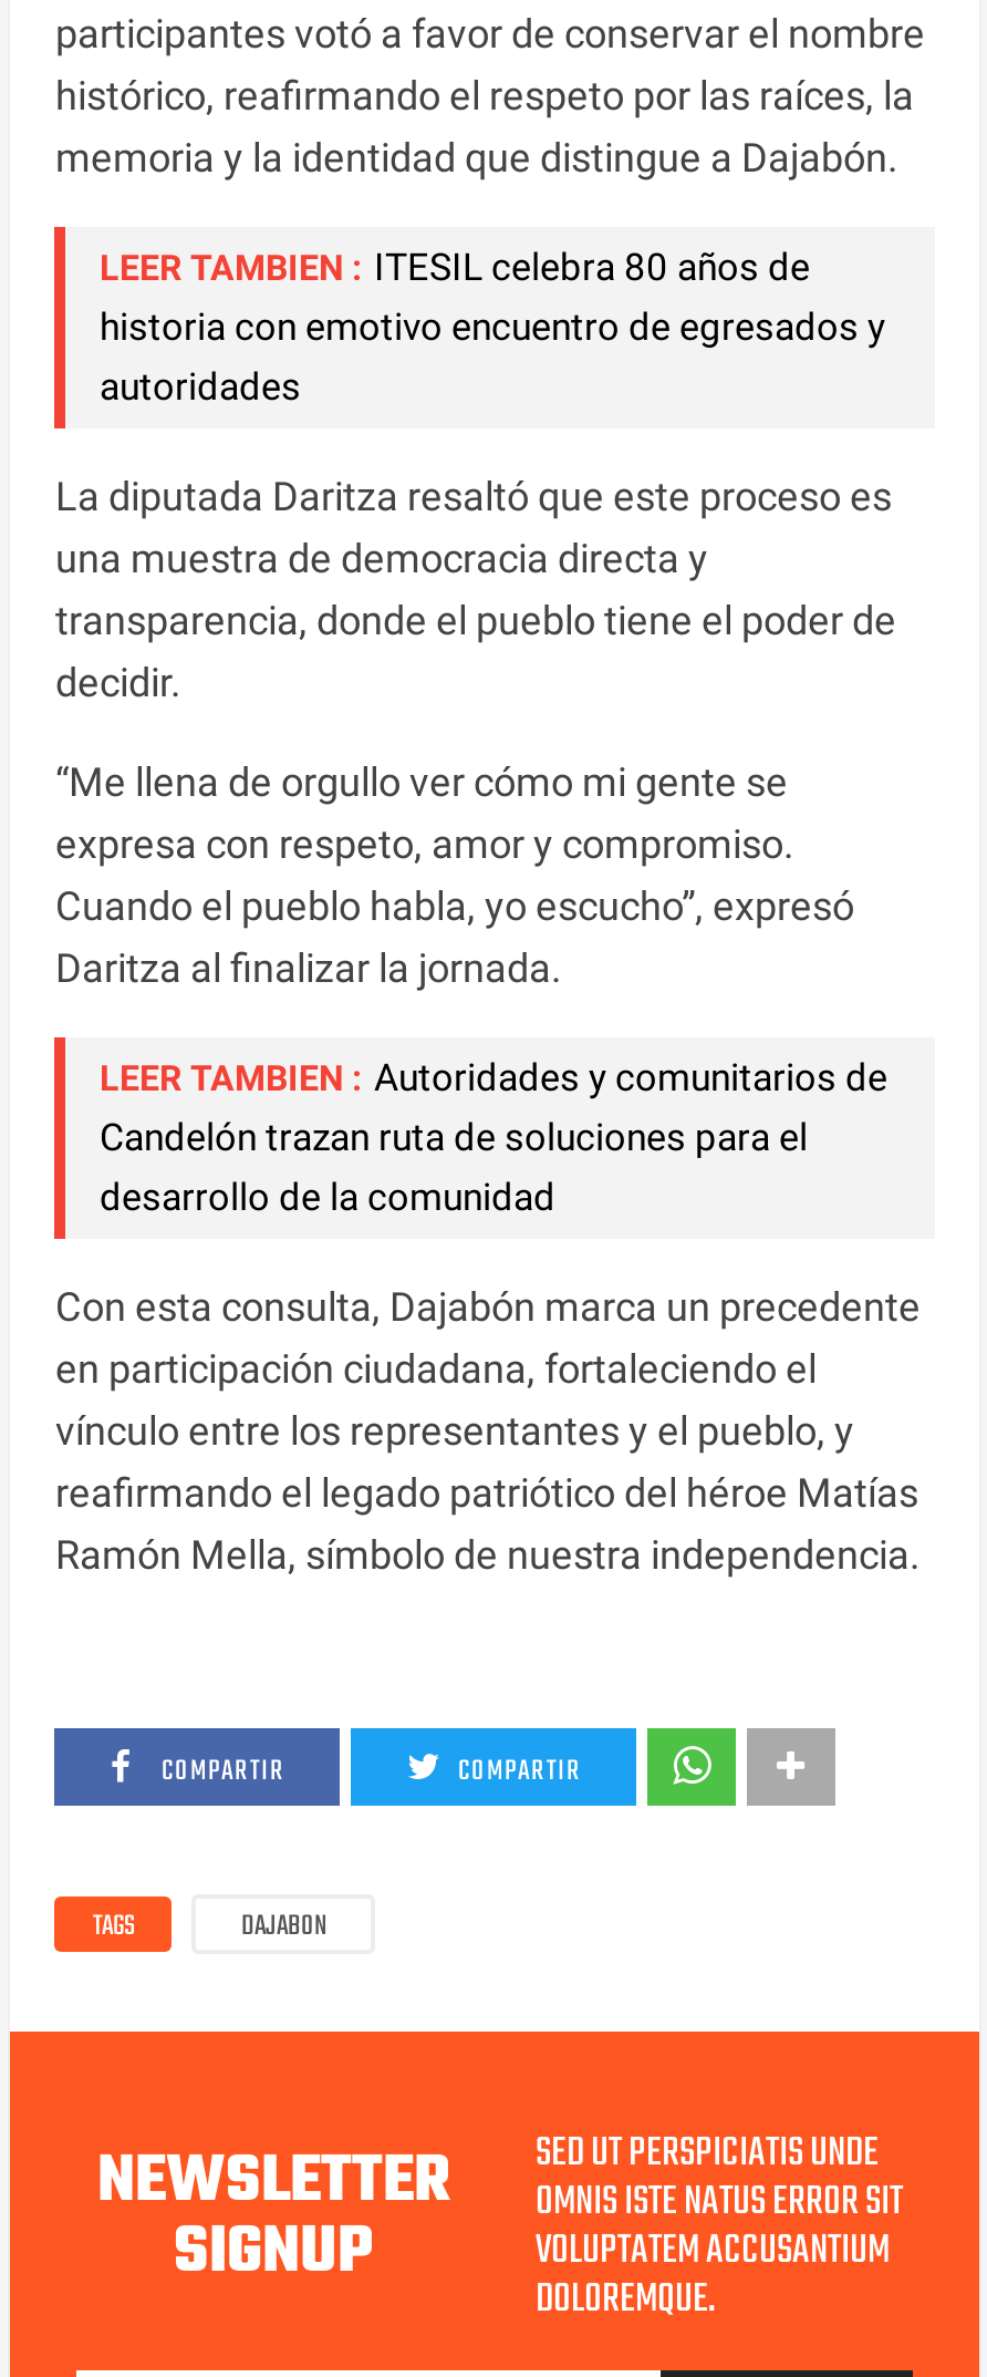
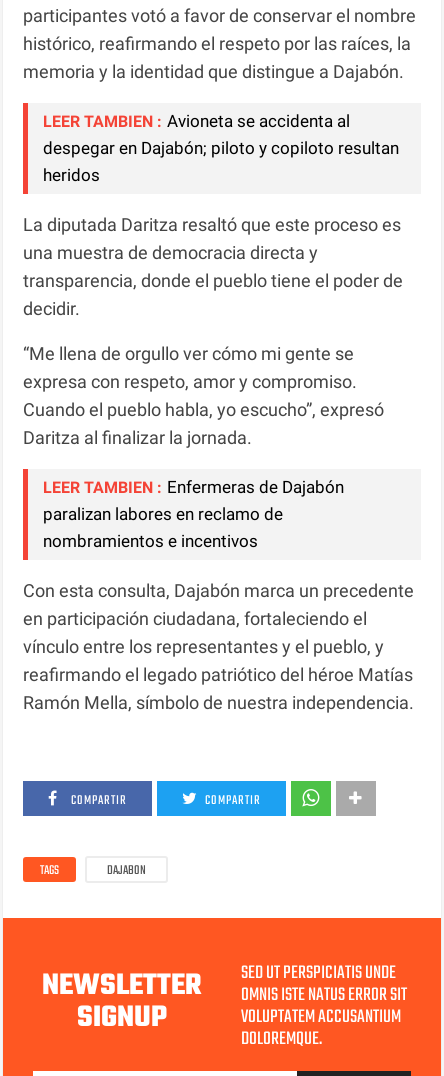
- LEER TAMBIEN : ITESIL celebra 80 años de
- historia con emotivo encuentro de egresados y
- autoridades
+ LEER TAMBIEN : Avioneta se accidenta al
+ despegar en Dajabón; piloto y copiloto resultan
+ heridos

- LEER TAMBIEN : Autoridades y comunitarios de
- Candelón trazan ruta de soluciones para el
- desarrollo de la comunidad
+ LEER TAMBIEN : Enfermeras de Dajabón
+ paralizan labores en reclamo de
+ nombramientos e incentivos
